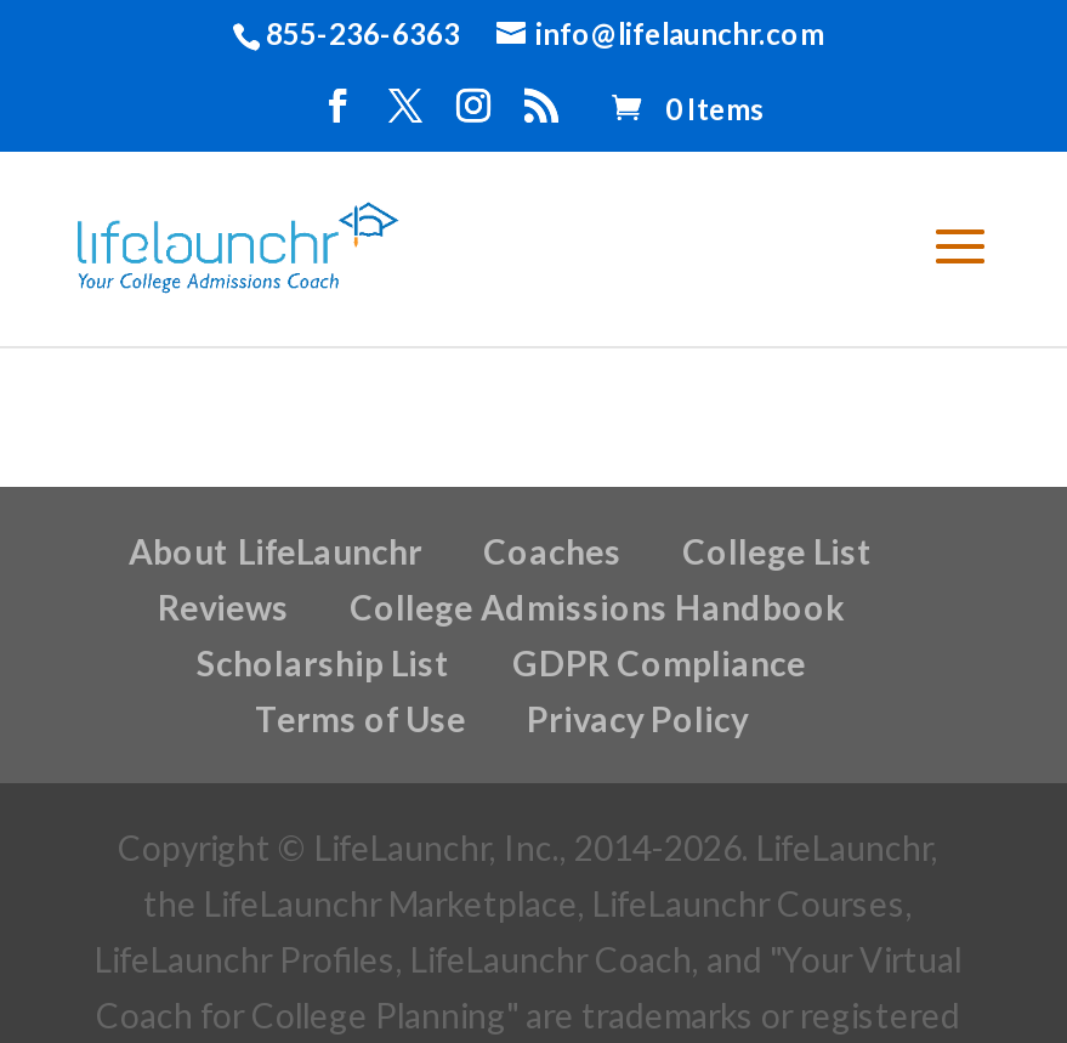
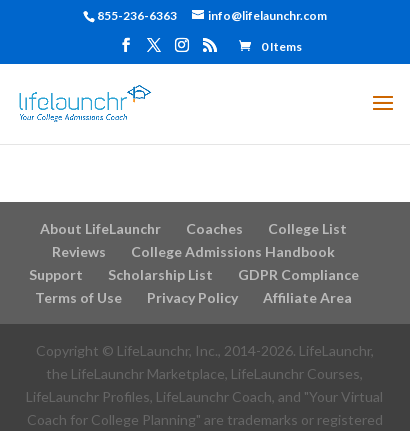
+ Support

+ Affiliate Area
